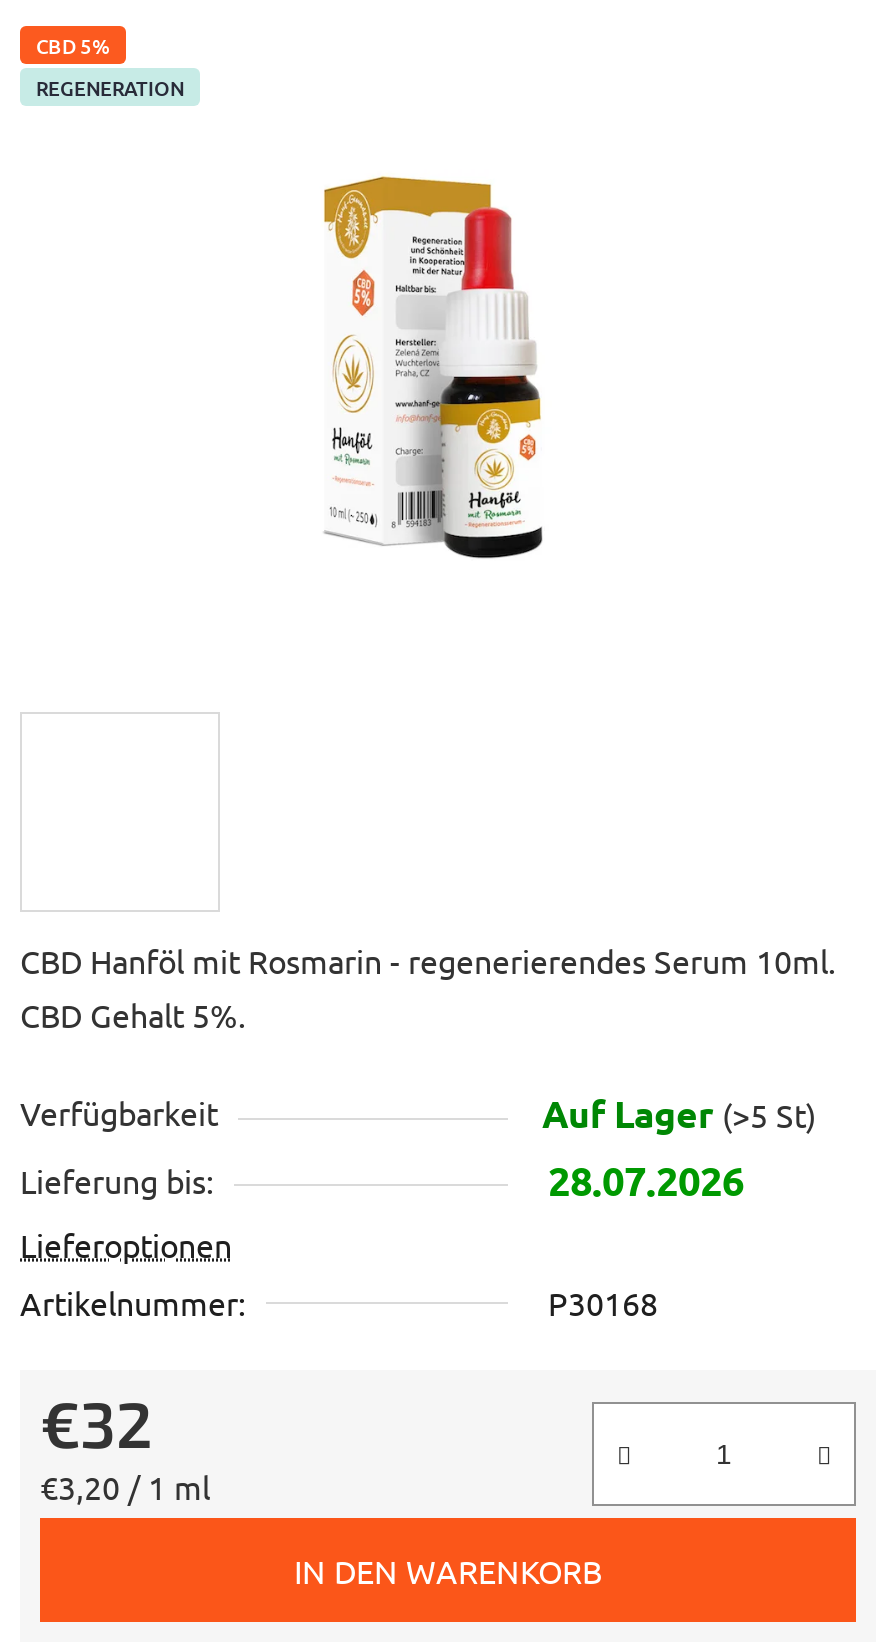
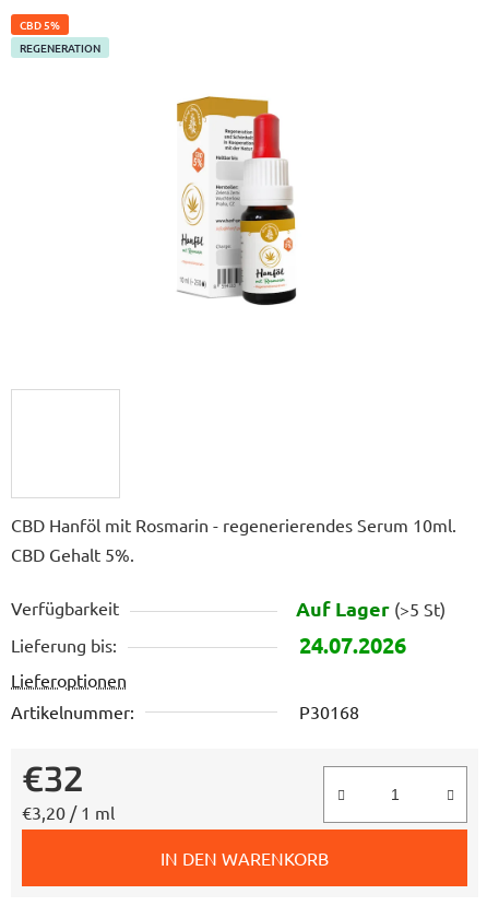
- 28.07.2026
+ 24.07.2026
